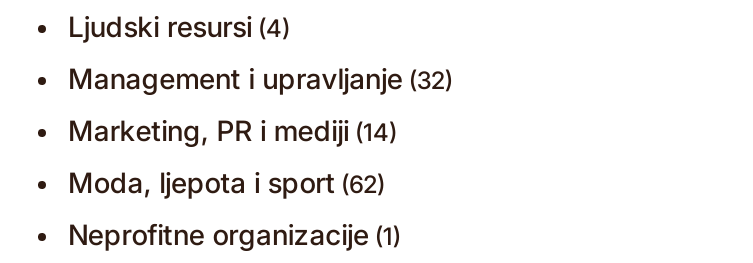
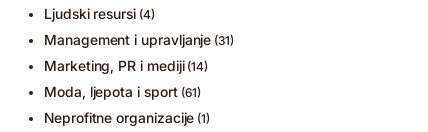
- Management i upravljanje (32)
+ Management i upravljanje (31)

- Moda, ljepota i sport (62)
+ Moda, ljepota i sport (61)
